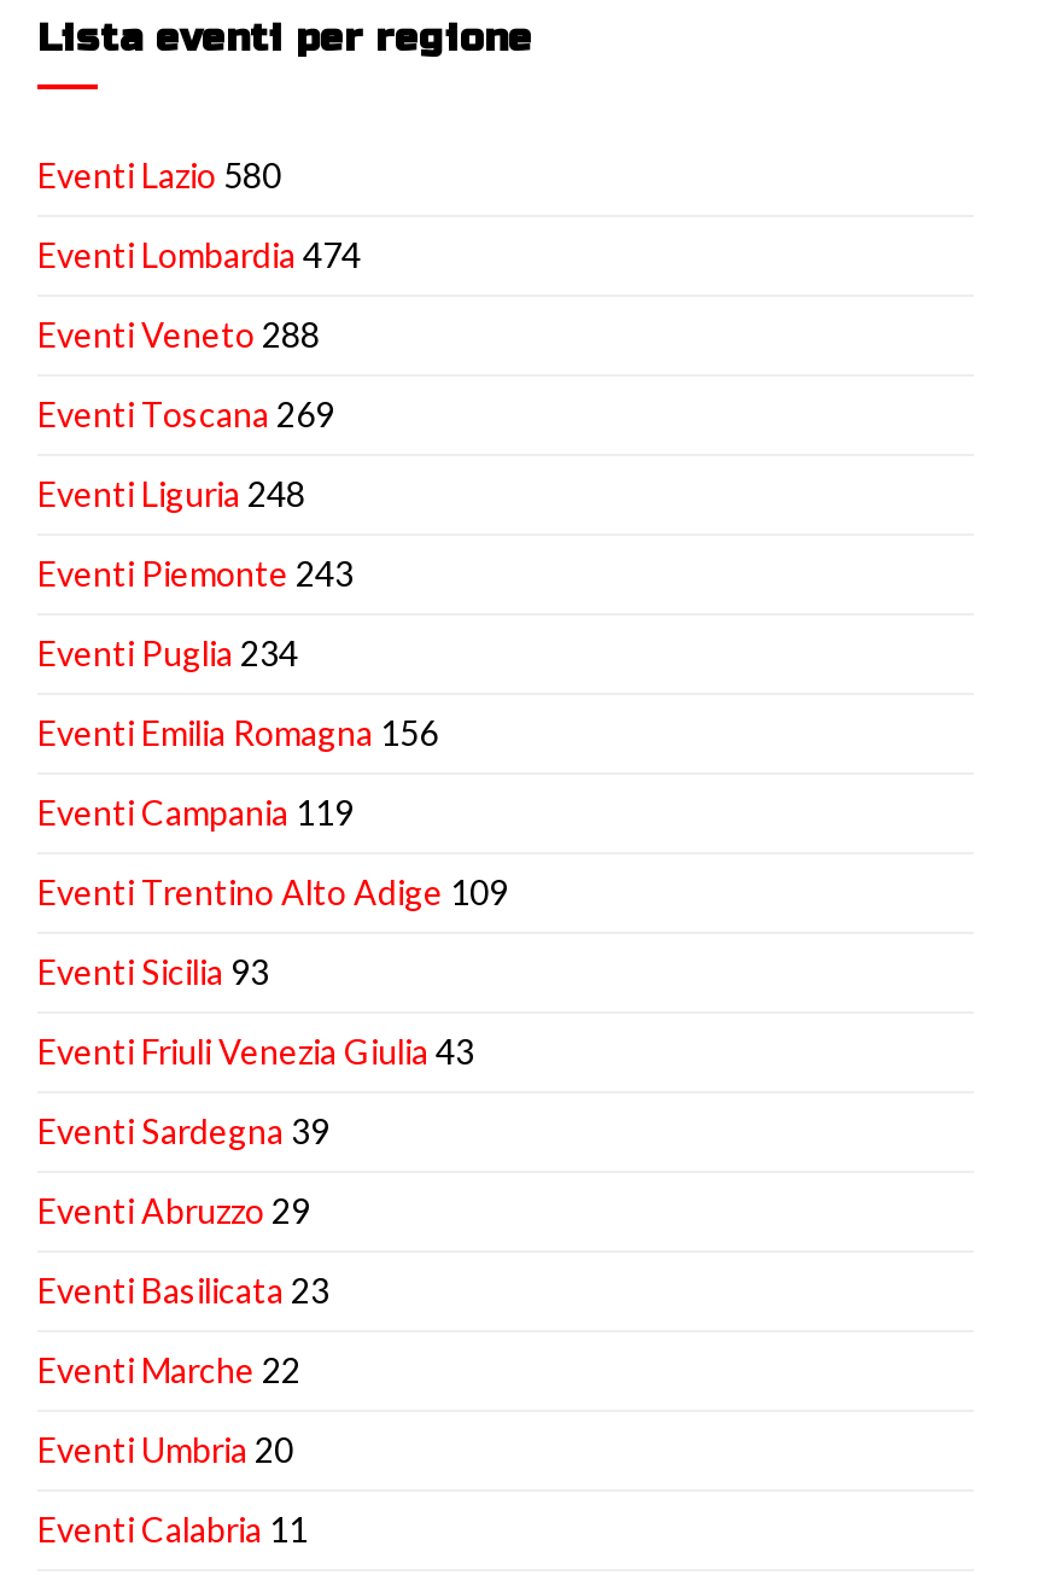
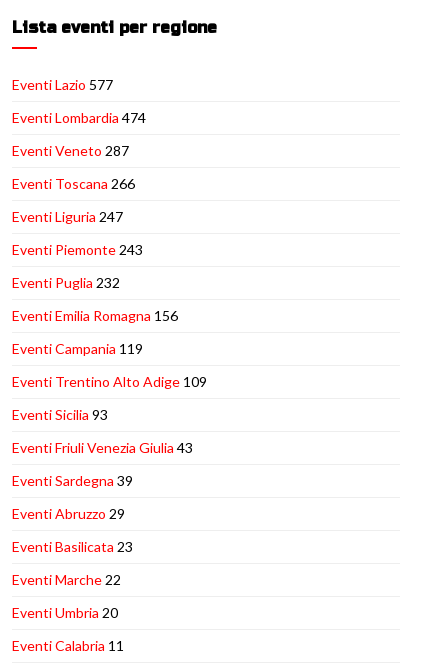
- Eventi Lazio 580
+ Eventi Lazio 577

- Eventi Veneto 288
+ Eventi Veneto 287

- Eventi Toscana 269
+ Eventi Toscana 266

- Eventi Liguria 248
+ Eventi Liguria 247

- Eventi Puglia 234
+ Eventi Puglia 232
